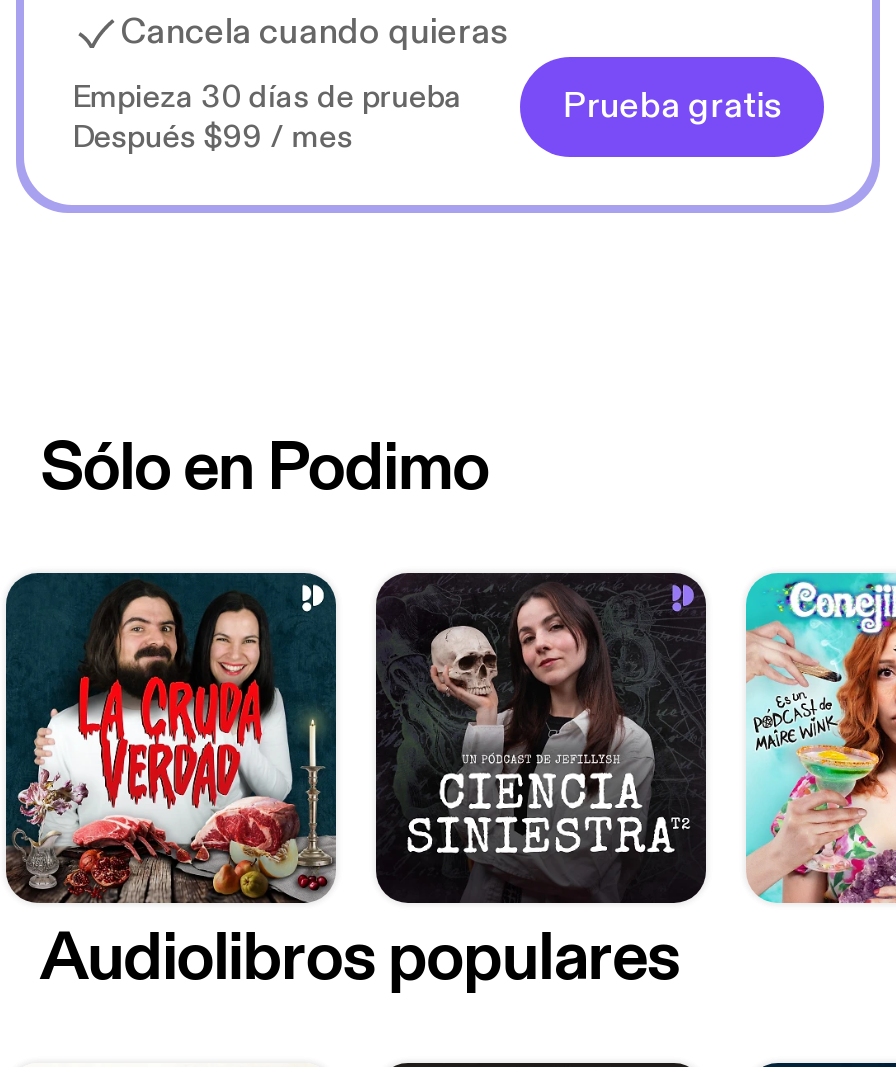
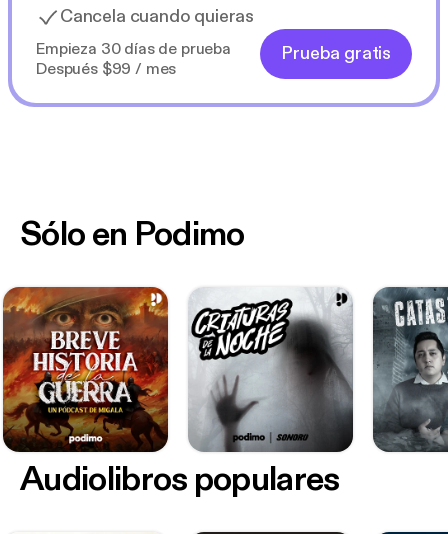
- [image]
+ [image]

- [image]
+ [image]

- [image]
+ [image]
